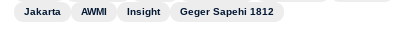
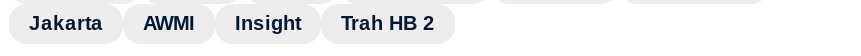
- Jakarta AWMI Insight Geger Sapehi 1812
+ Jakarta AWMI Insight Trah HB 2
